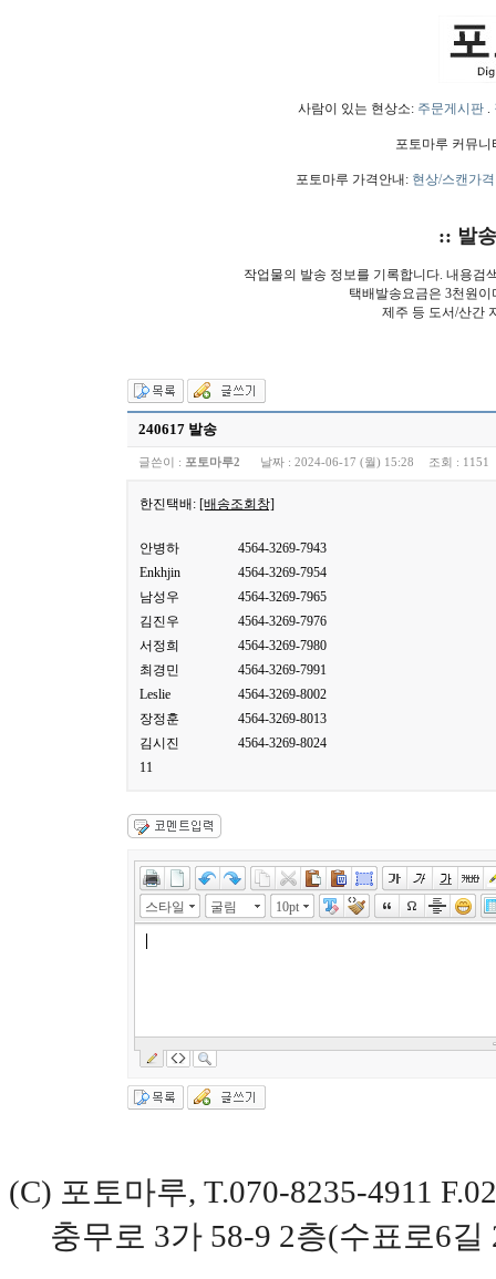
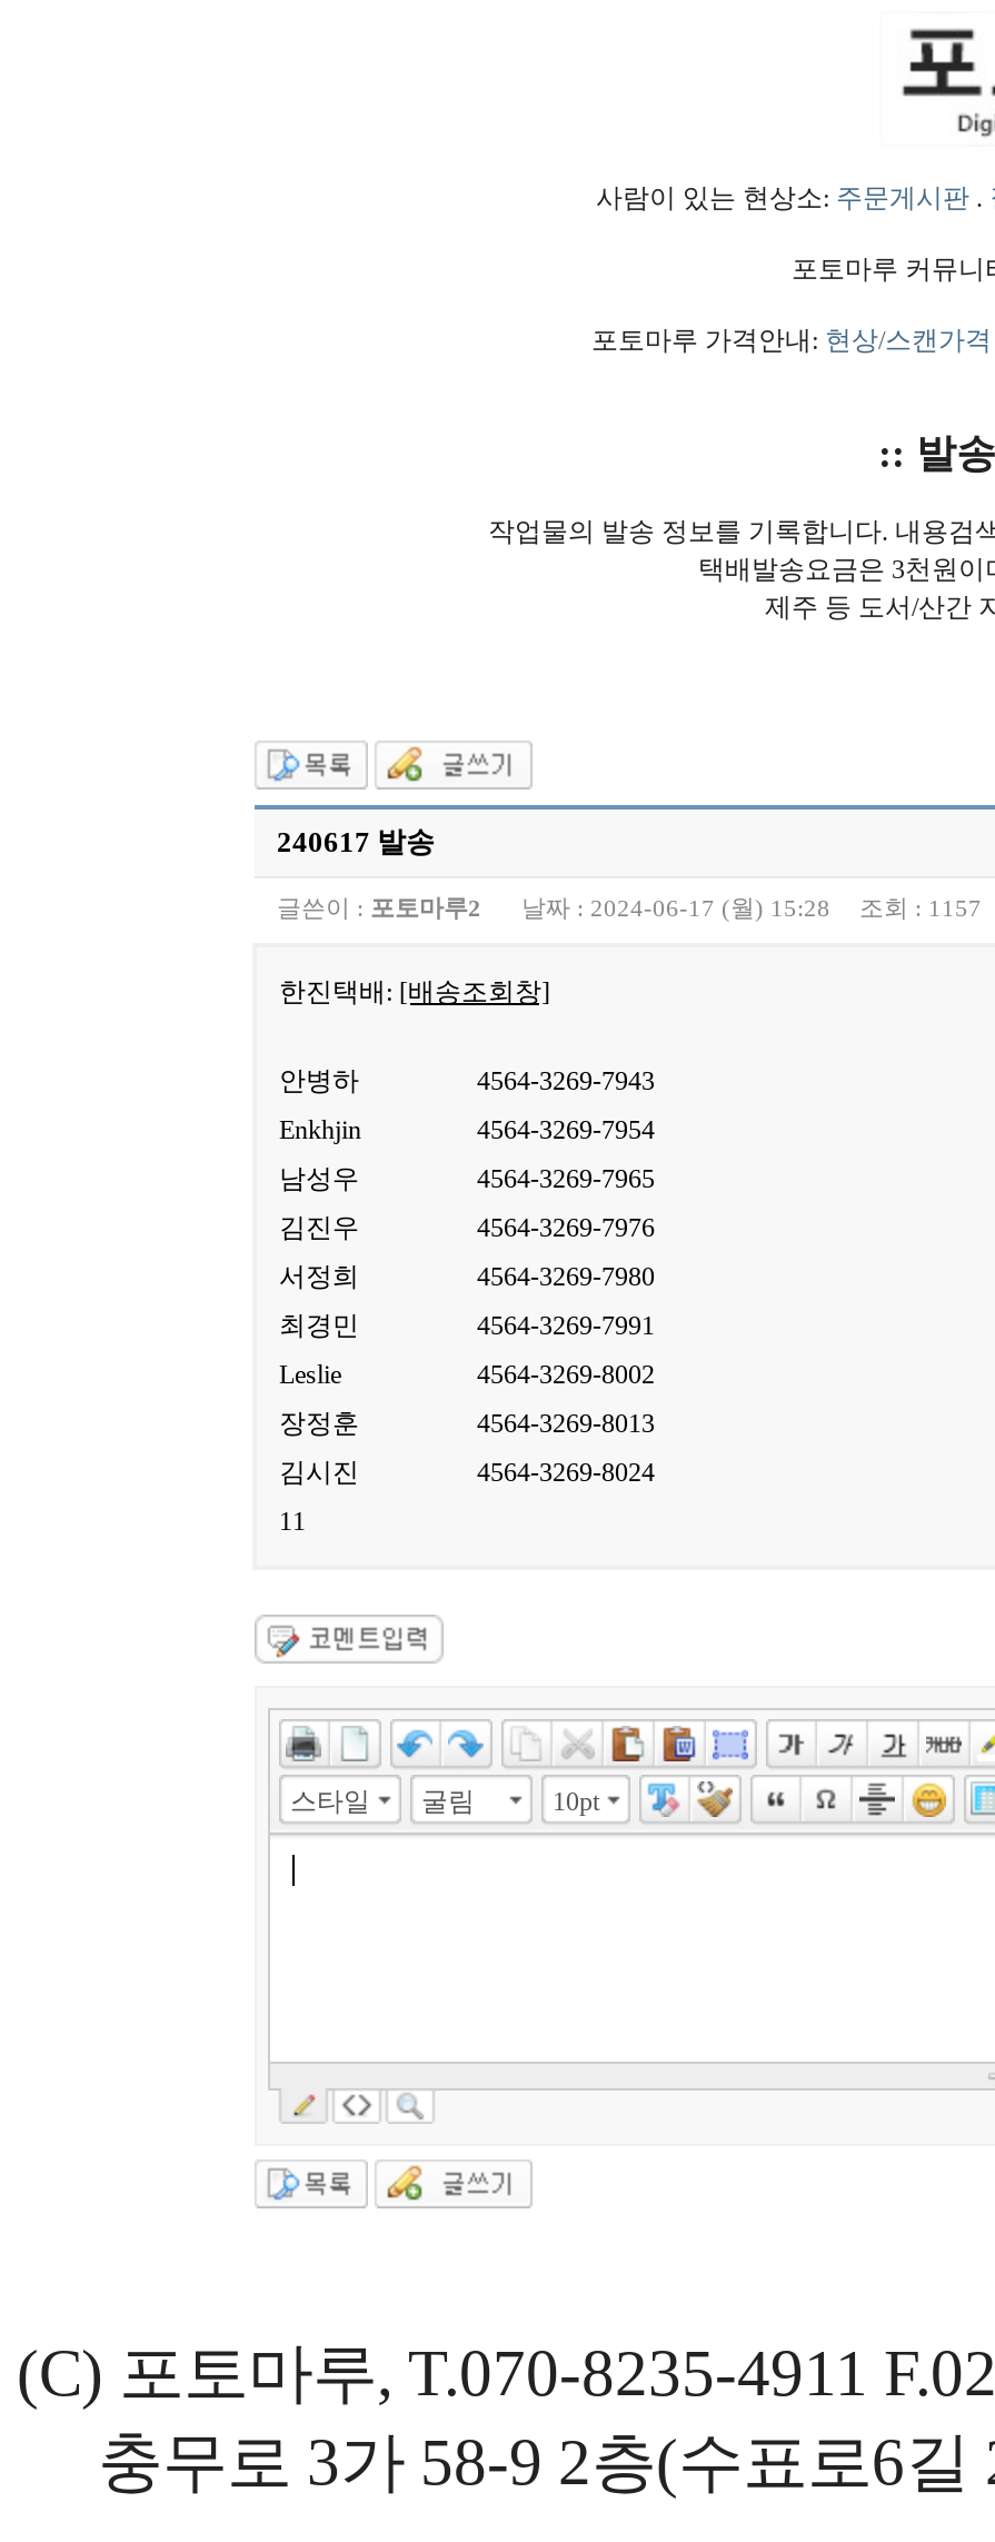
- 글쓴이 : 포토마루2 날짜 : 2024-06-17 (월) 15:28 조회 : 1151
+ 글쓴이 : 포토마루2 날짜 : 2024-06-17 (월) 15:28 조회 : 1157
